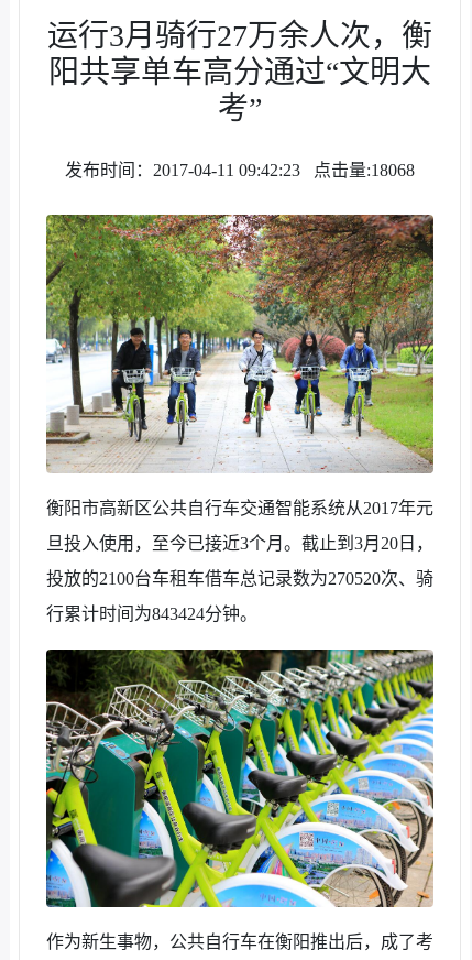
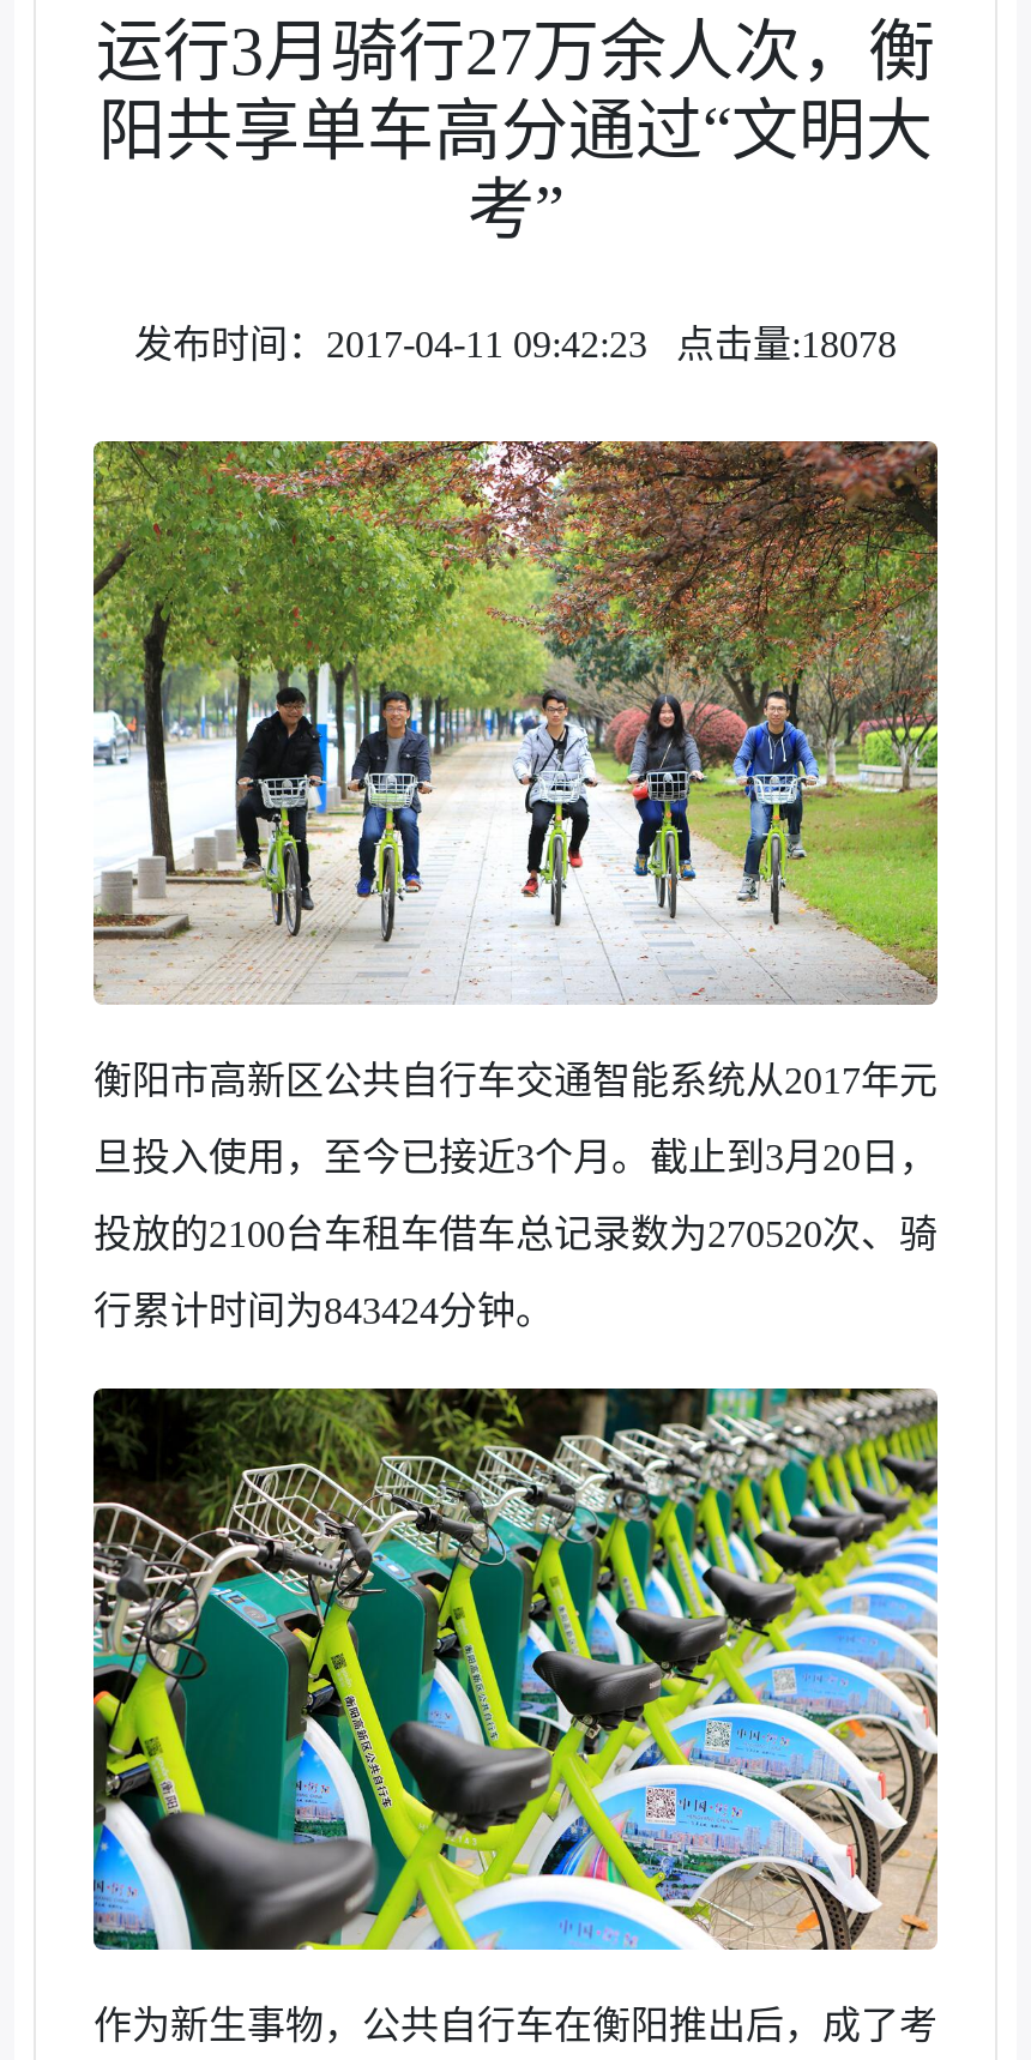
- 发布时间：2017-04-11 09:42:23 点击量:18068
+ 发布时间：2017-04-11 09:42:23 点击量:18078
